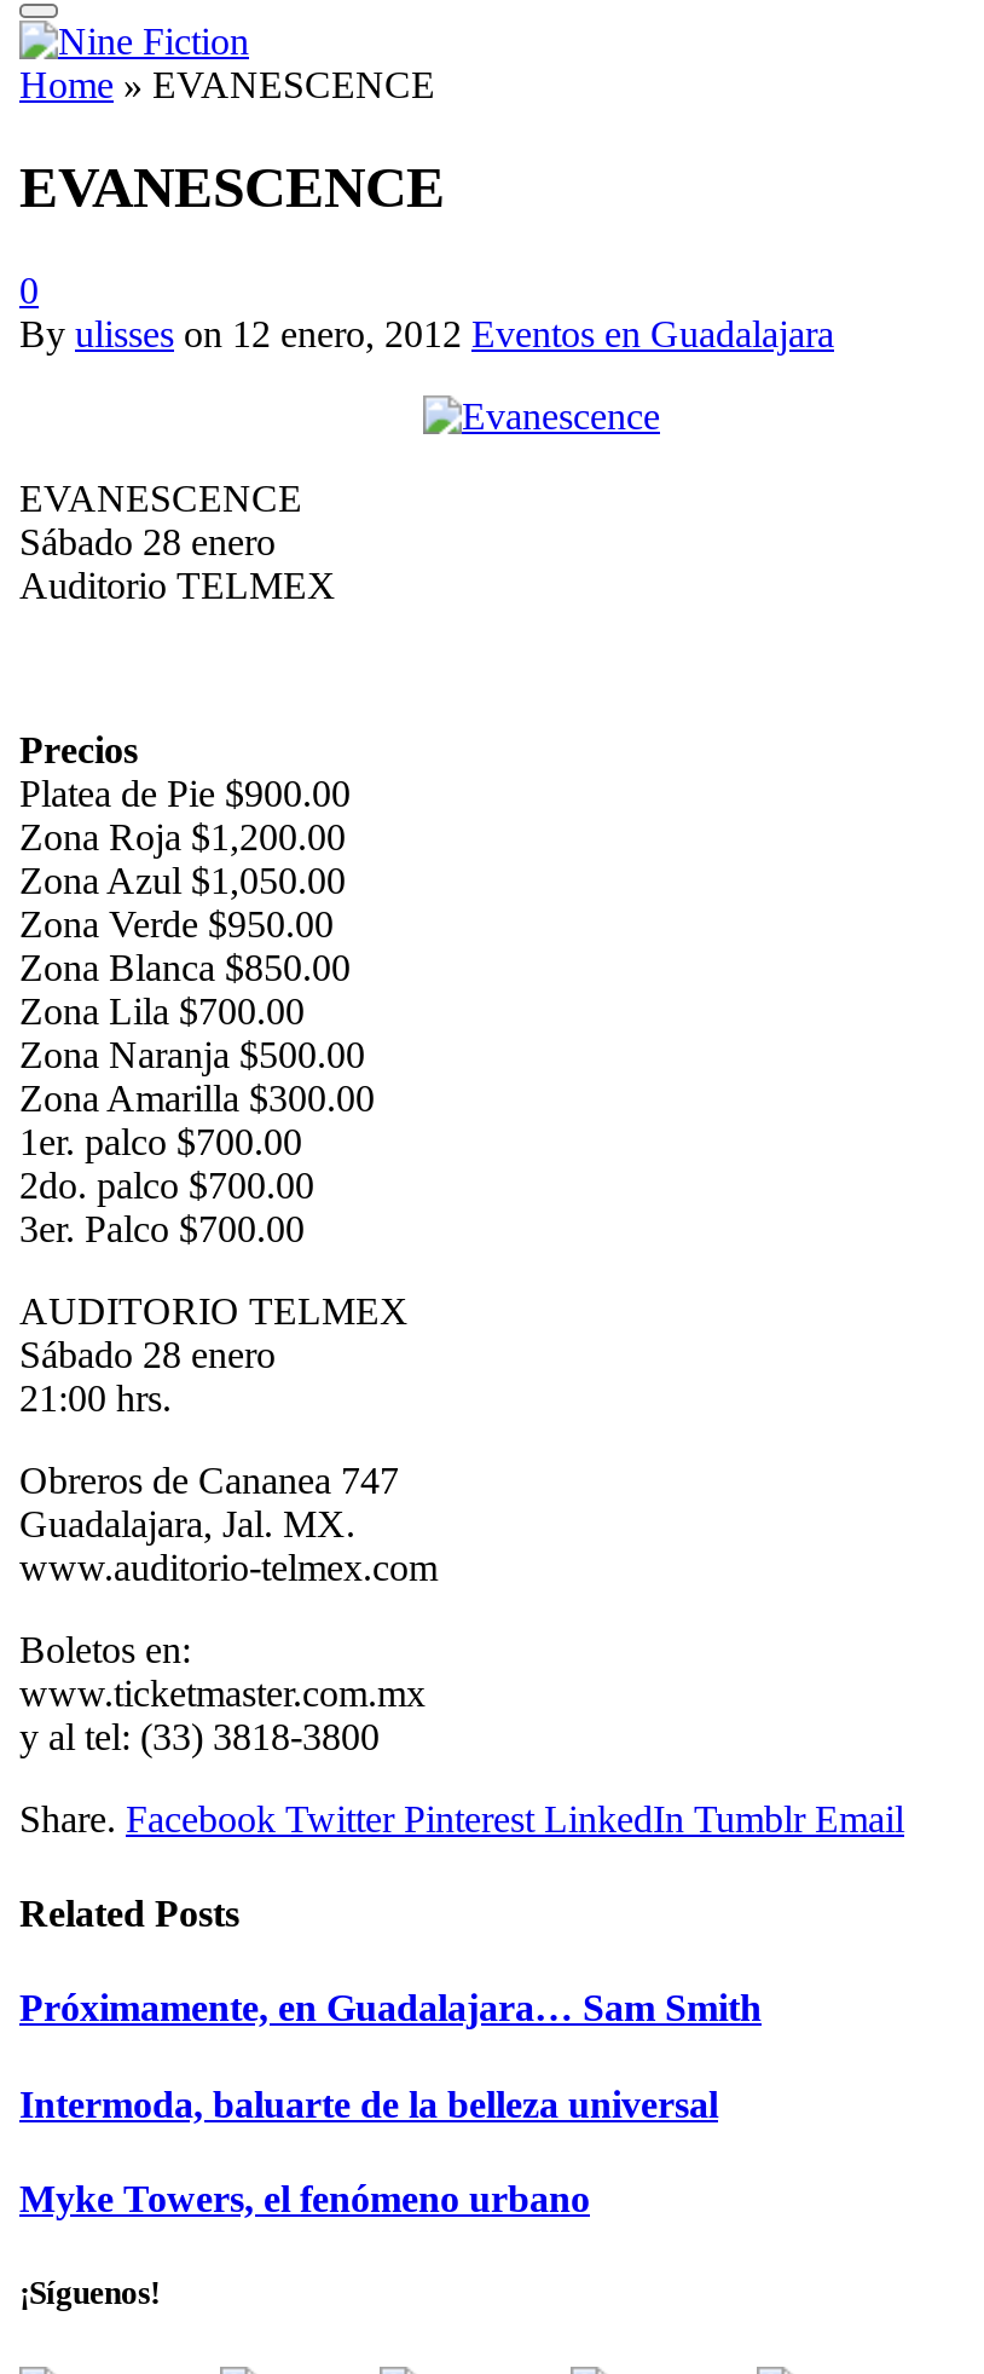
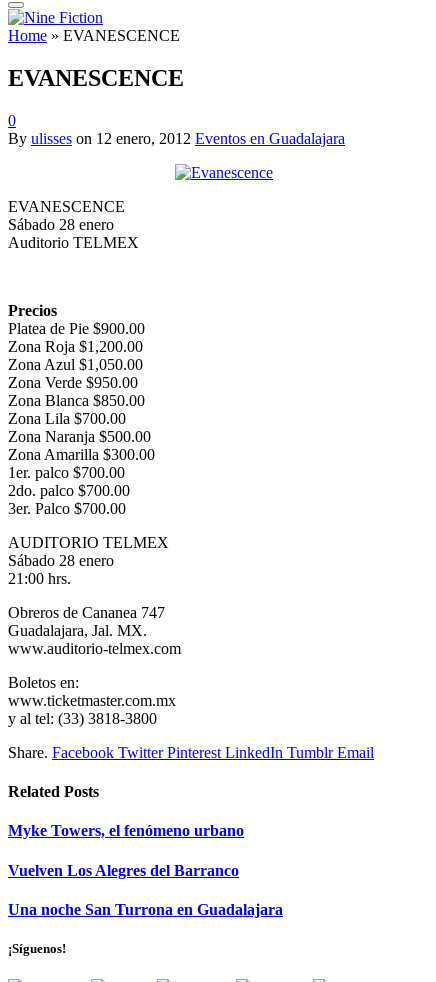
- Próximamente, en Guadalajara… Sam Smith
- Intermoda, baluarte de la belleza universal

moved up: Myke Towers, el fenómeno urbano

+ Vuelven Los Alegres del Barranco
+ Una noche San Turrona en Guadalajara
